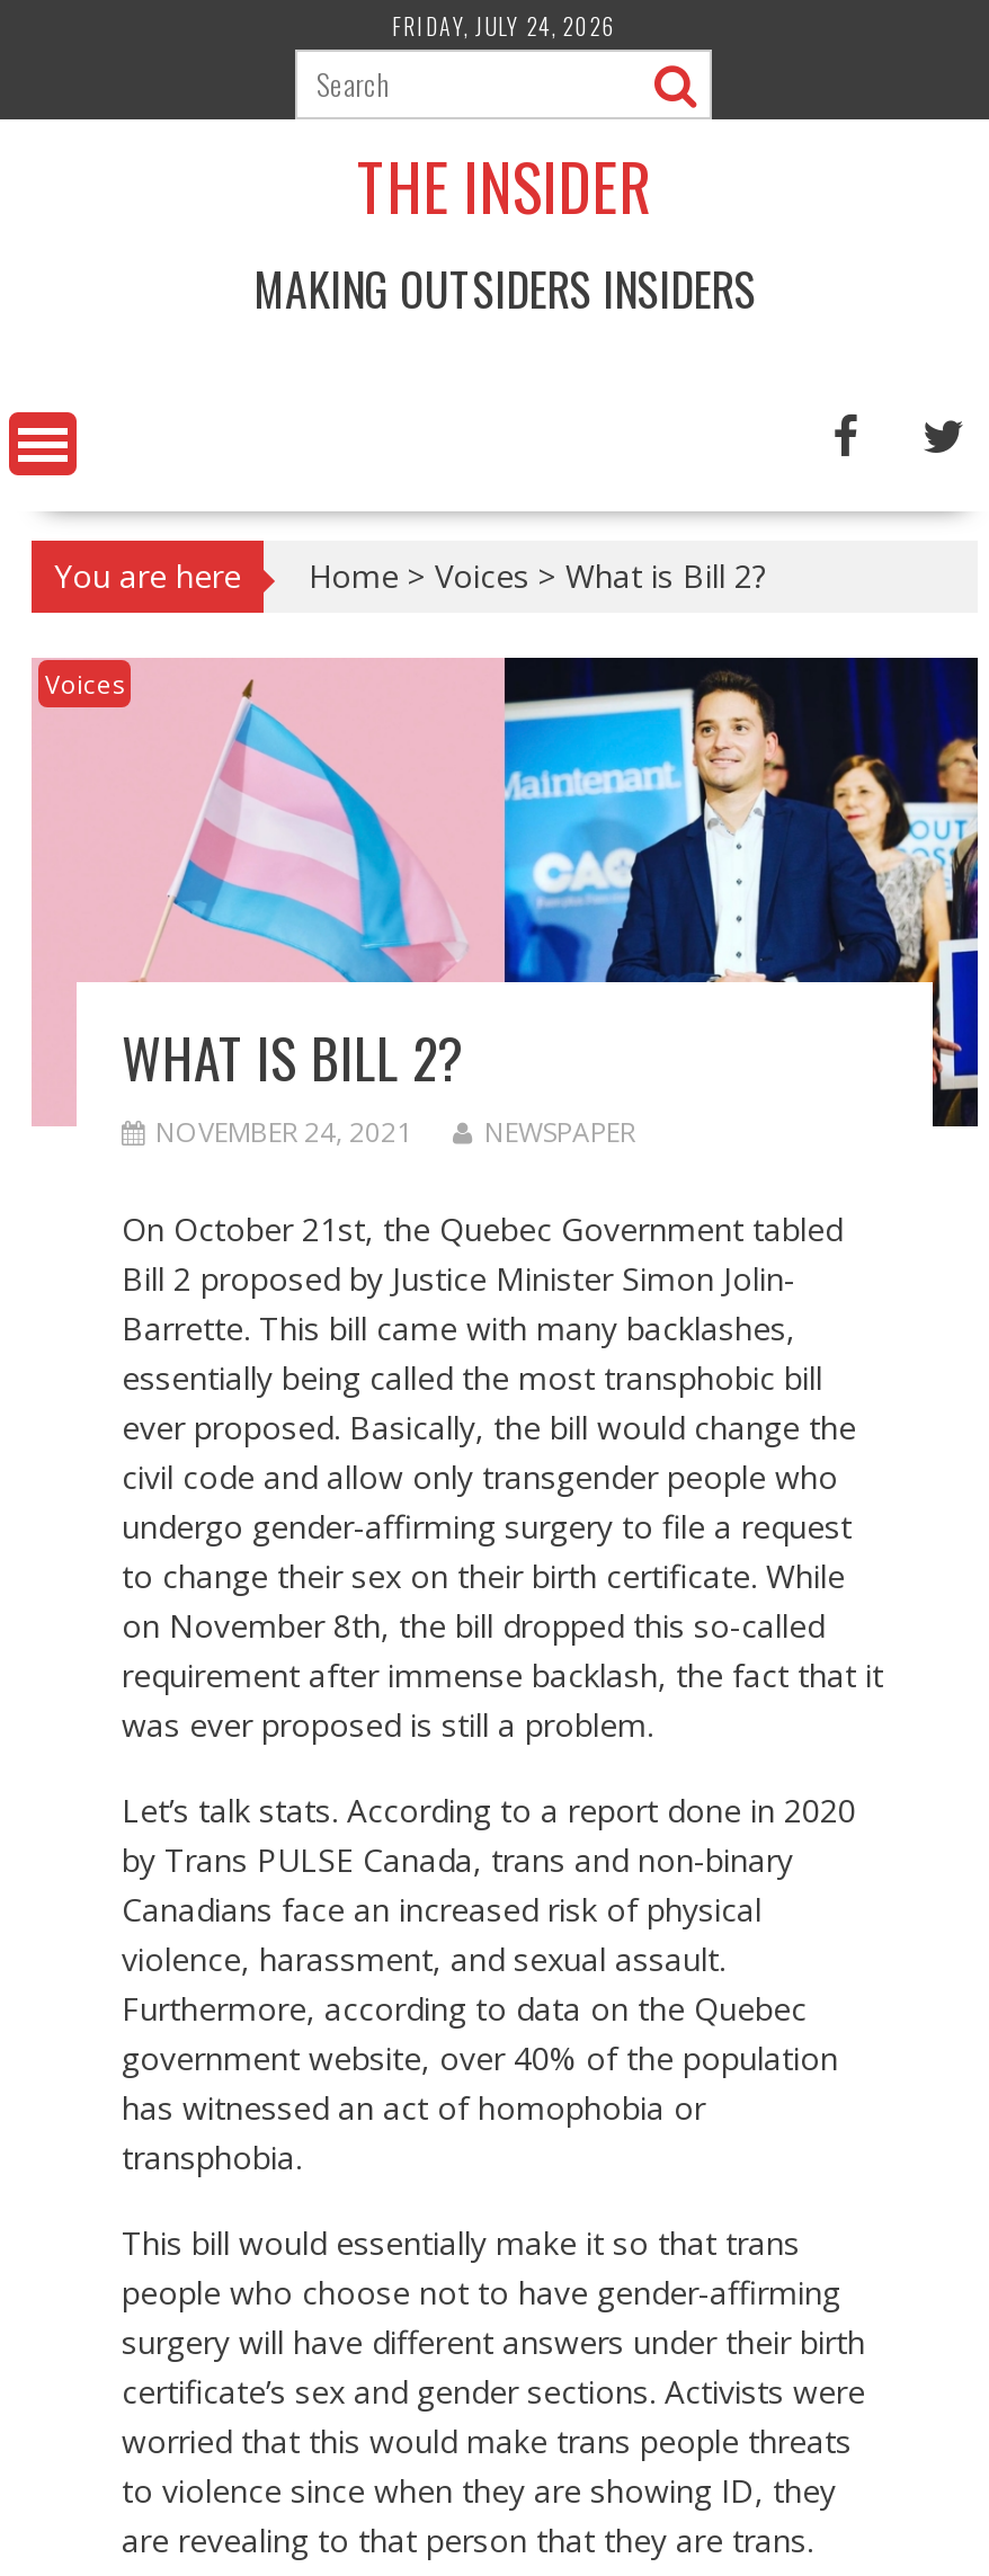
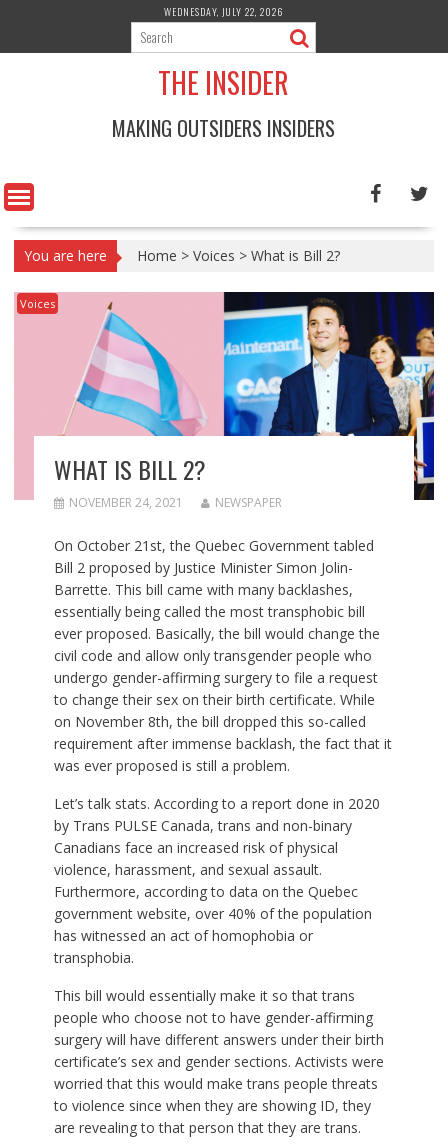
- FRIDAY, JULY 24, 2026
+ WEDNESDAY, JULY 22, 2026
